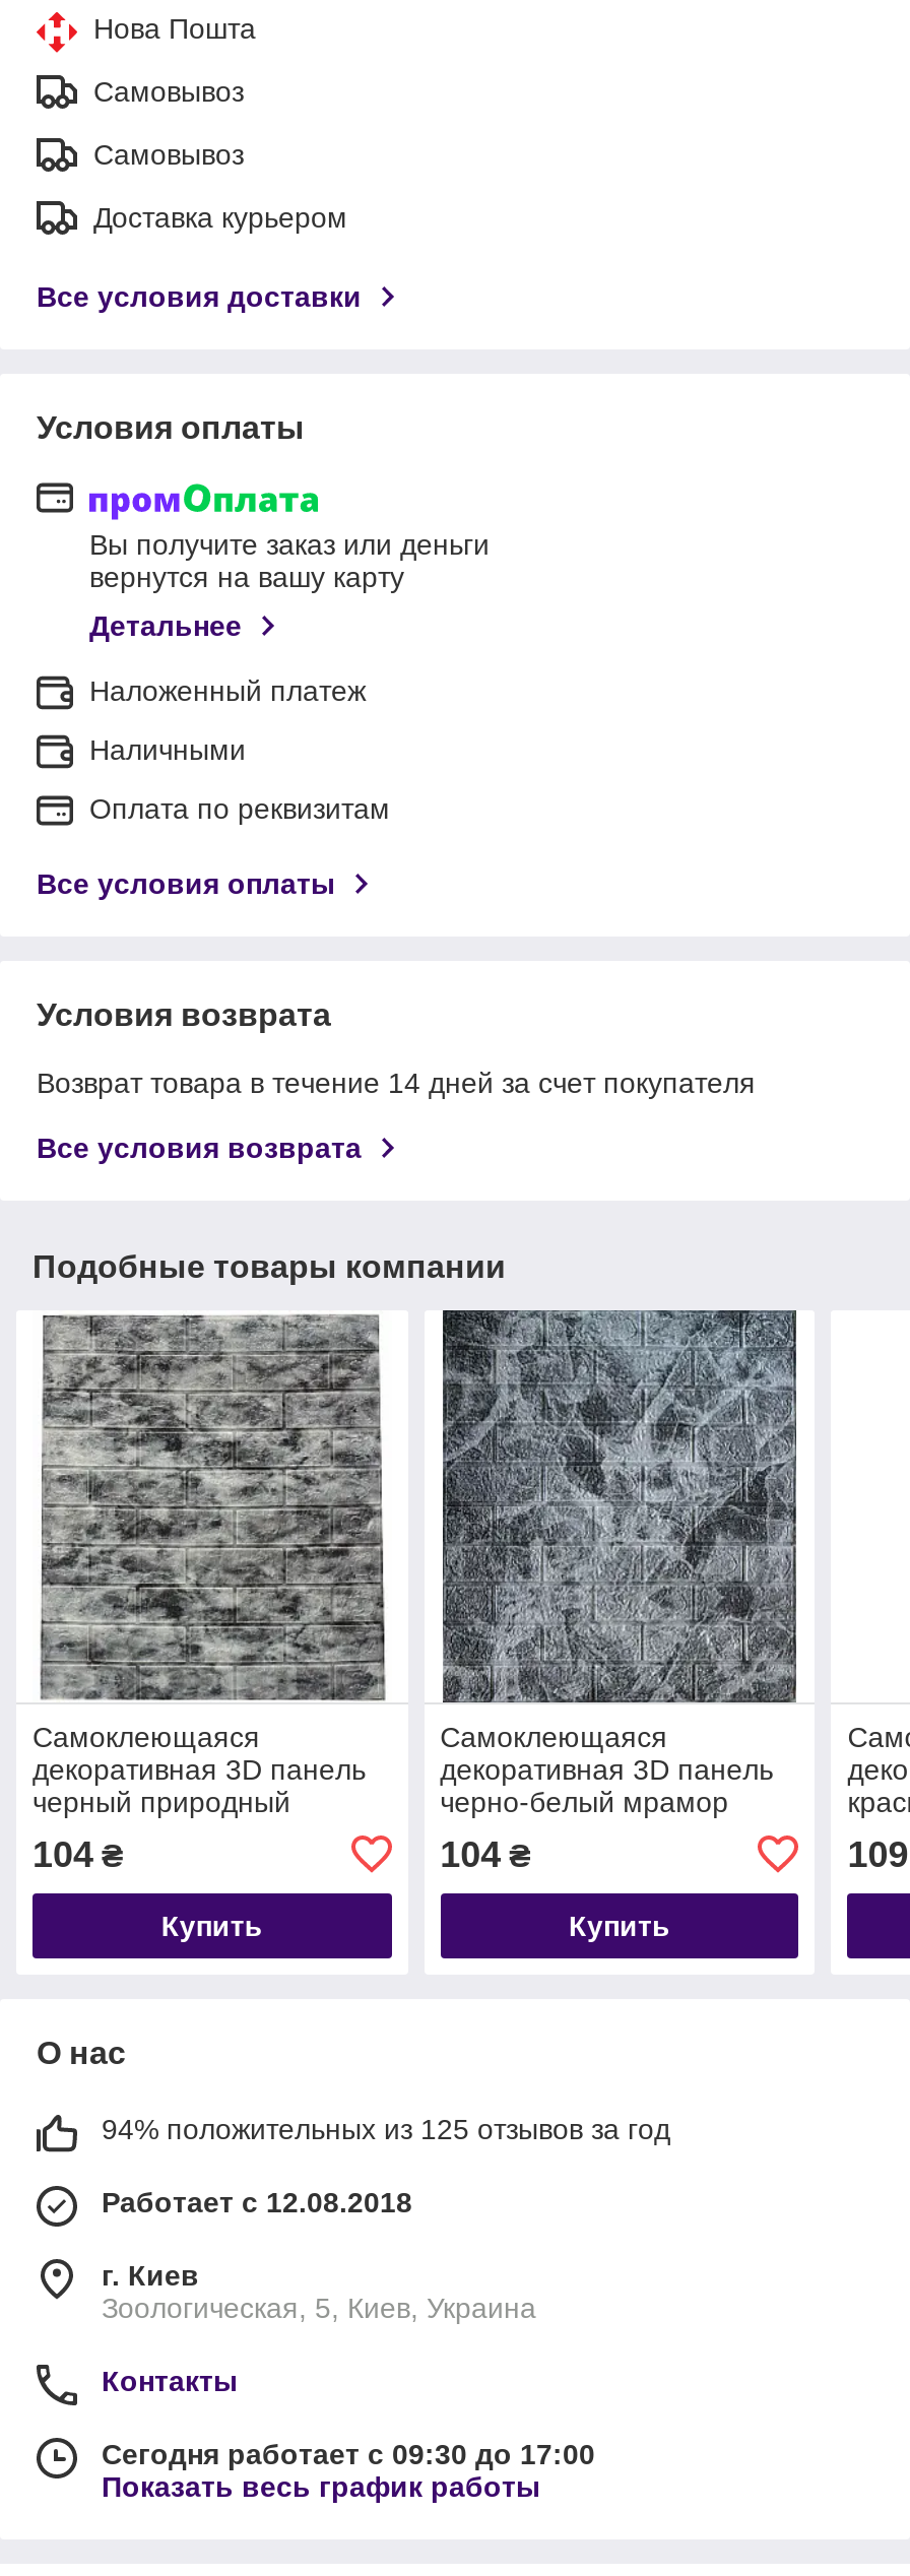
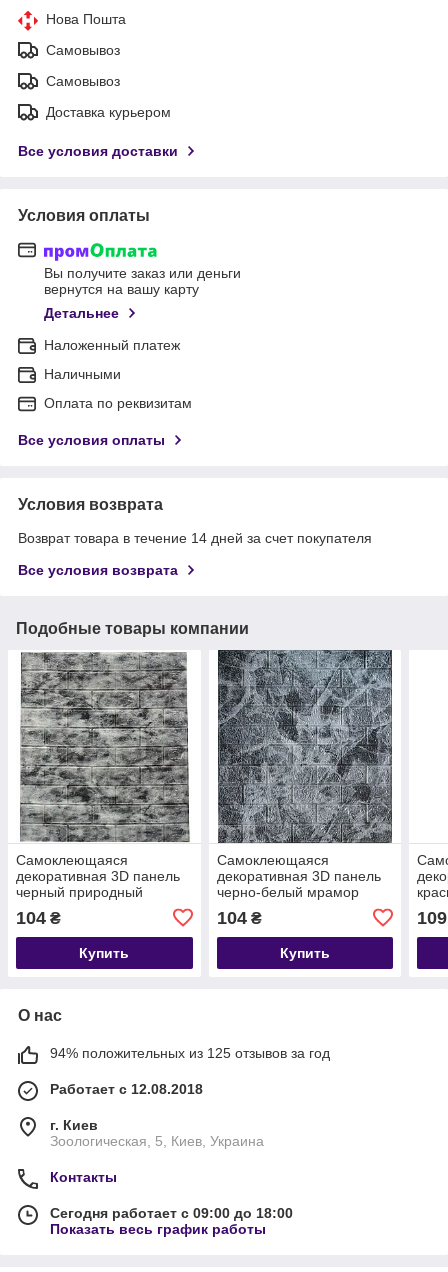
- Сегодня работает с 09:30 до 17:00
+ Сегодня работает с 09:00 до 18:00
